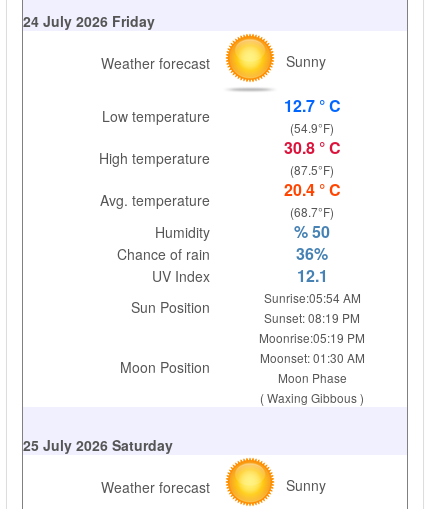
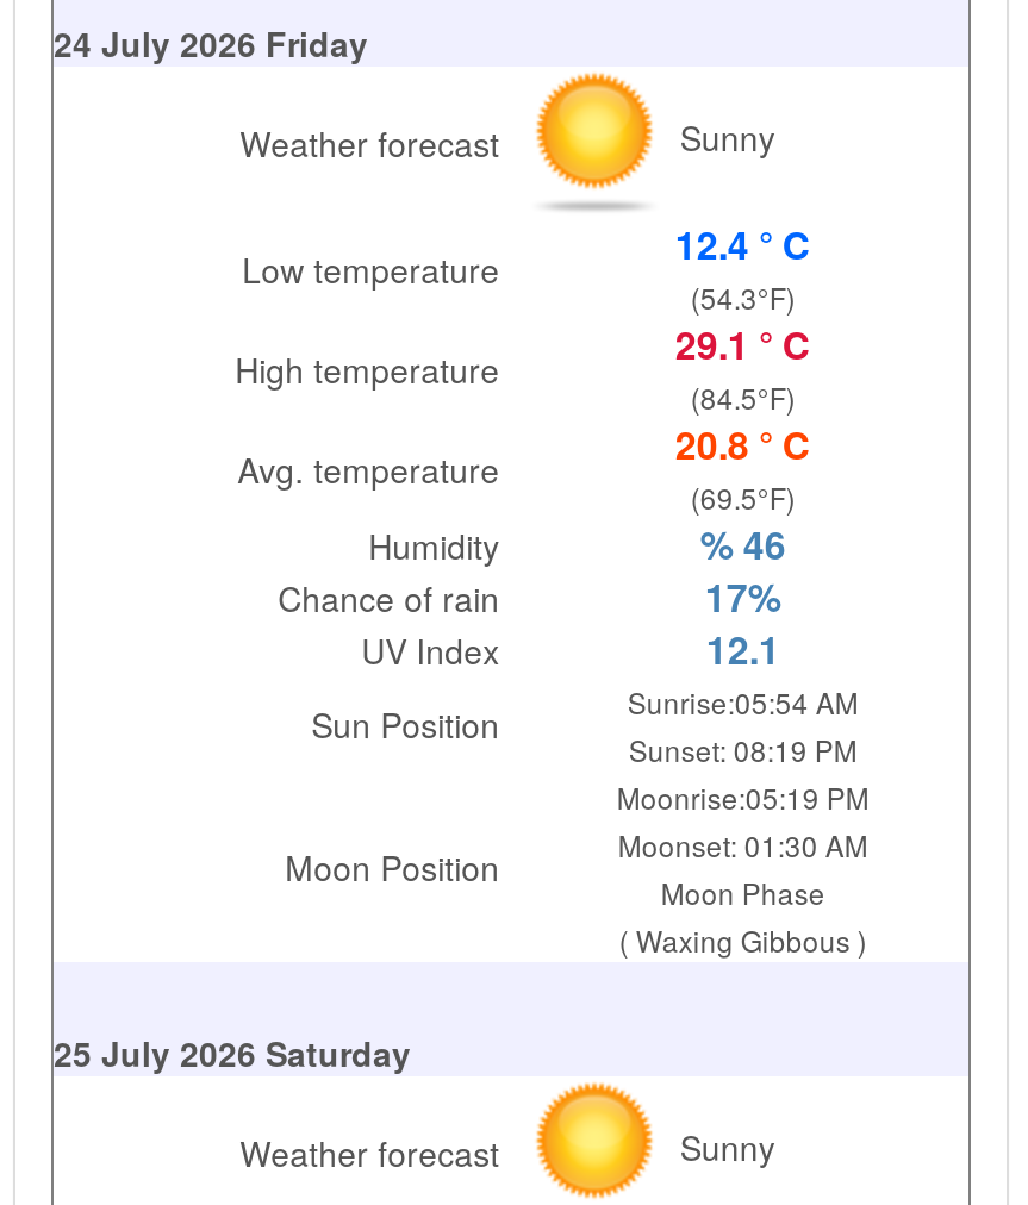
- 12.7 ° C
- (54.9°F)
+ 12.4 ° C
+ (54.3°F)

- 30.8 ° C
- (87.5°F)
+ 29.1 ° C
+ (84.5°F)

- 20.4 ° C
- (68.7°F)
+ 20.8 ° C
+ (69.5°F)

- % 50
+ % 46

- 36%
+ 17%
